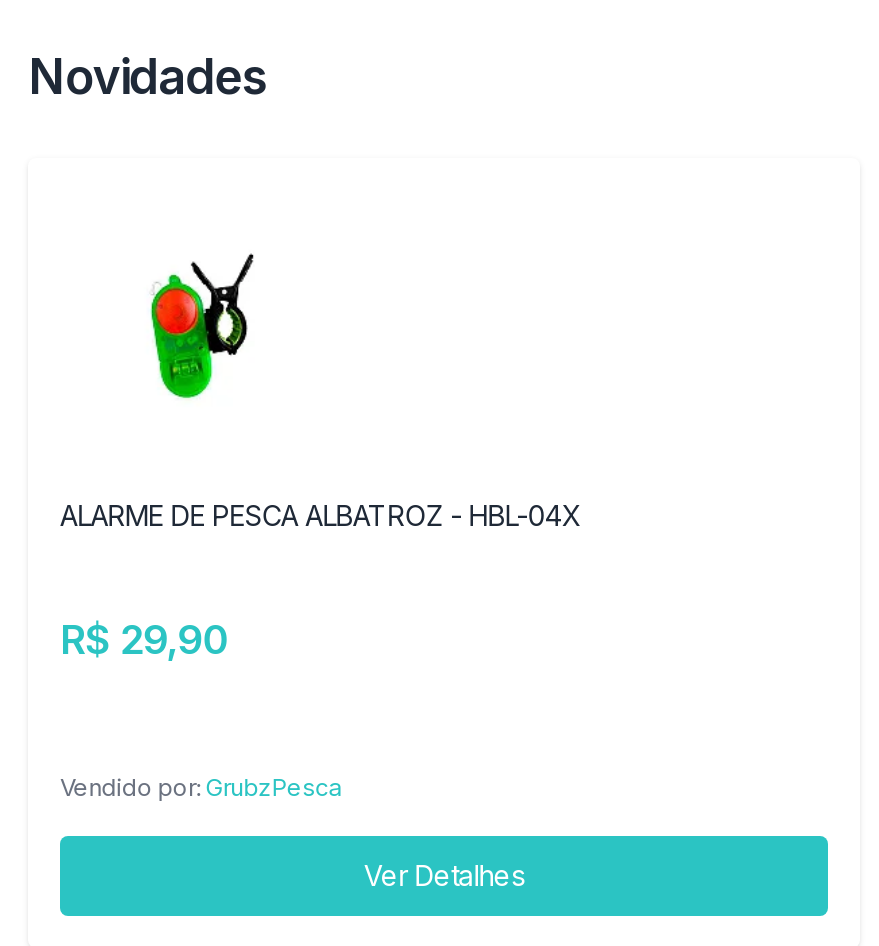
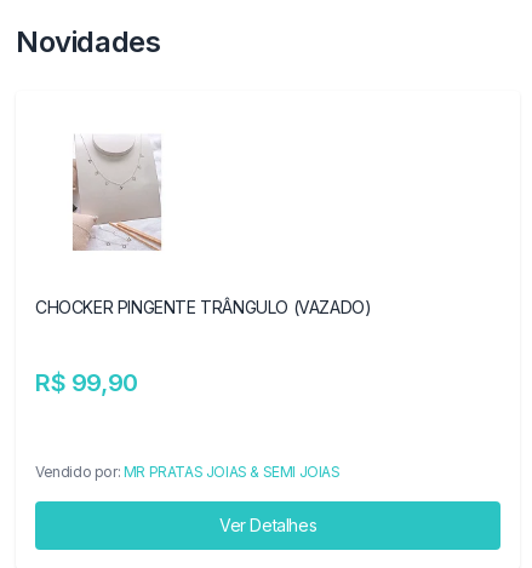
- [image]
- ALARME DE PESCA ALBATROZ - HBL-04X
+ [image]
+ CHOCKER PINGENTE TRÂNGULO (VAZADO)

- R$ 29,90
+ R$ 99,90

- Vendido por: GrubzPesca
+ Vendido por: MR PRATAS JOIAS & SEMI JOIAS
